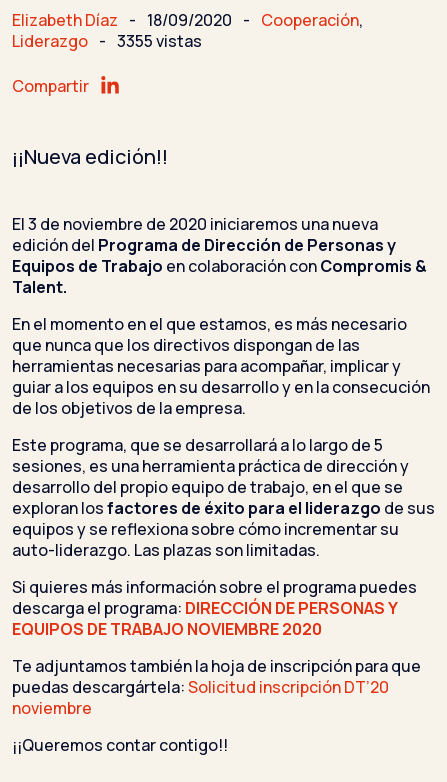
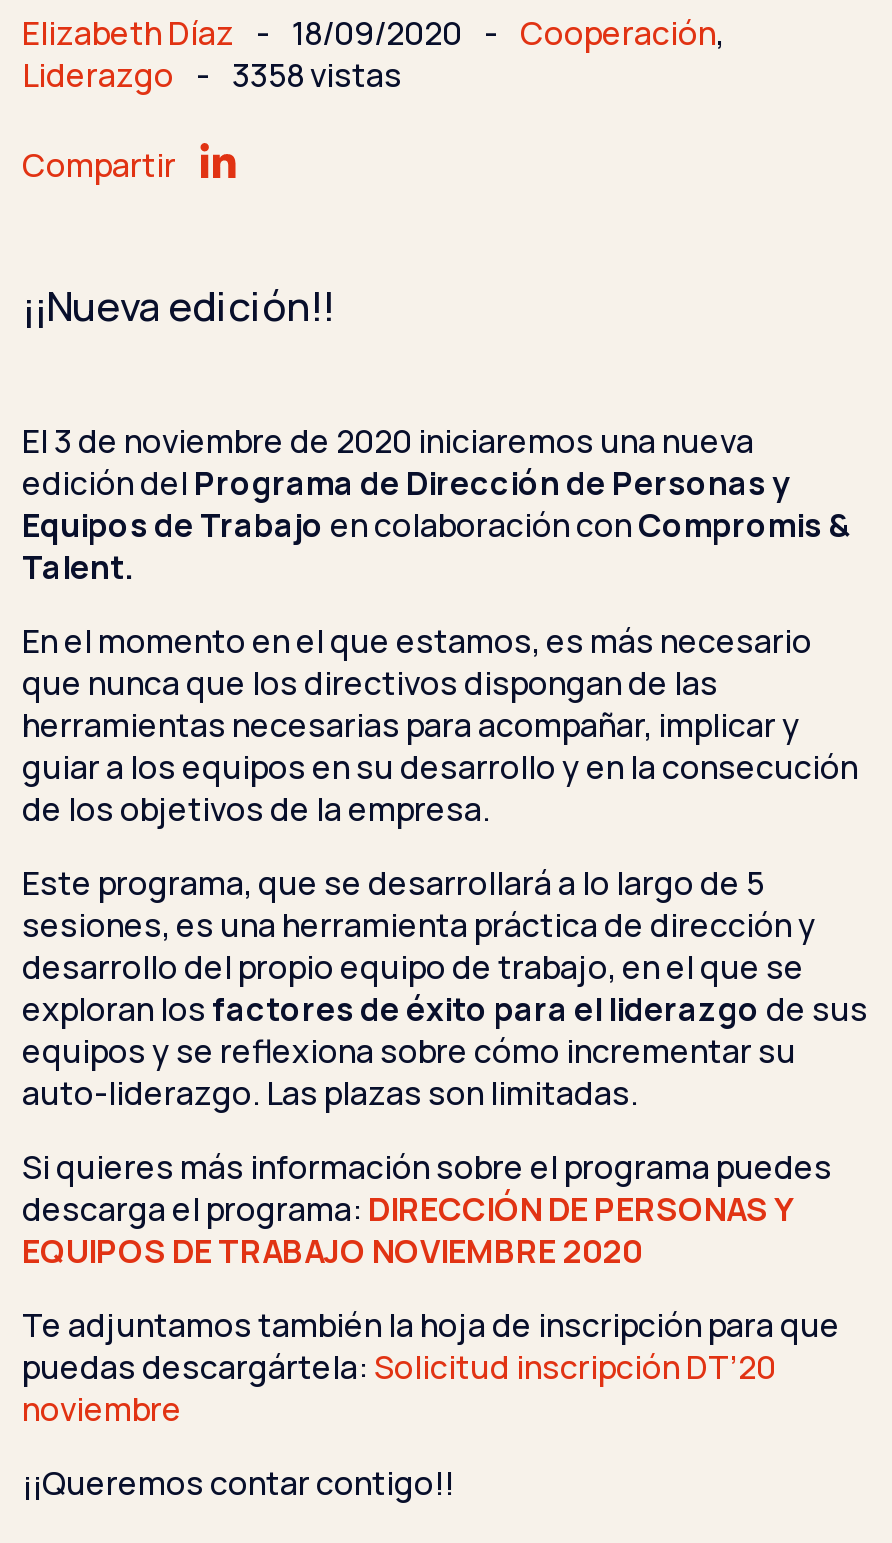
- Liderazgo - 3355 vistas
+ Liderazgo - 3358 vistas
